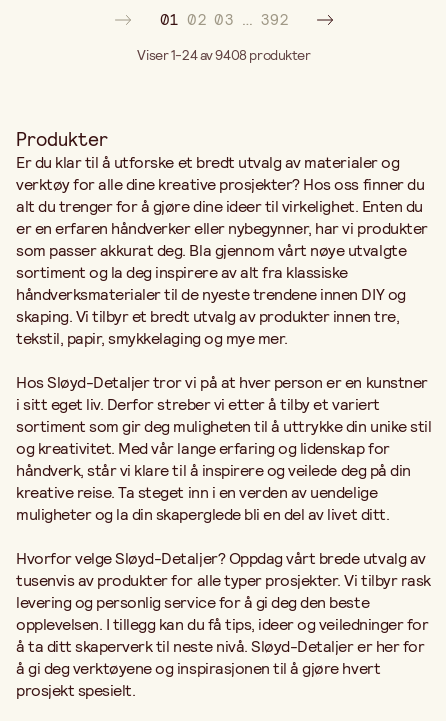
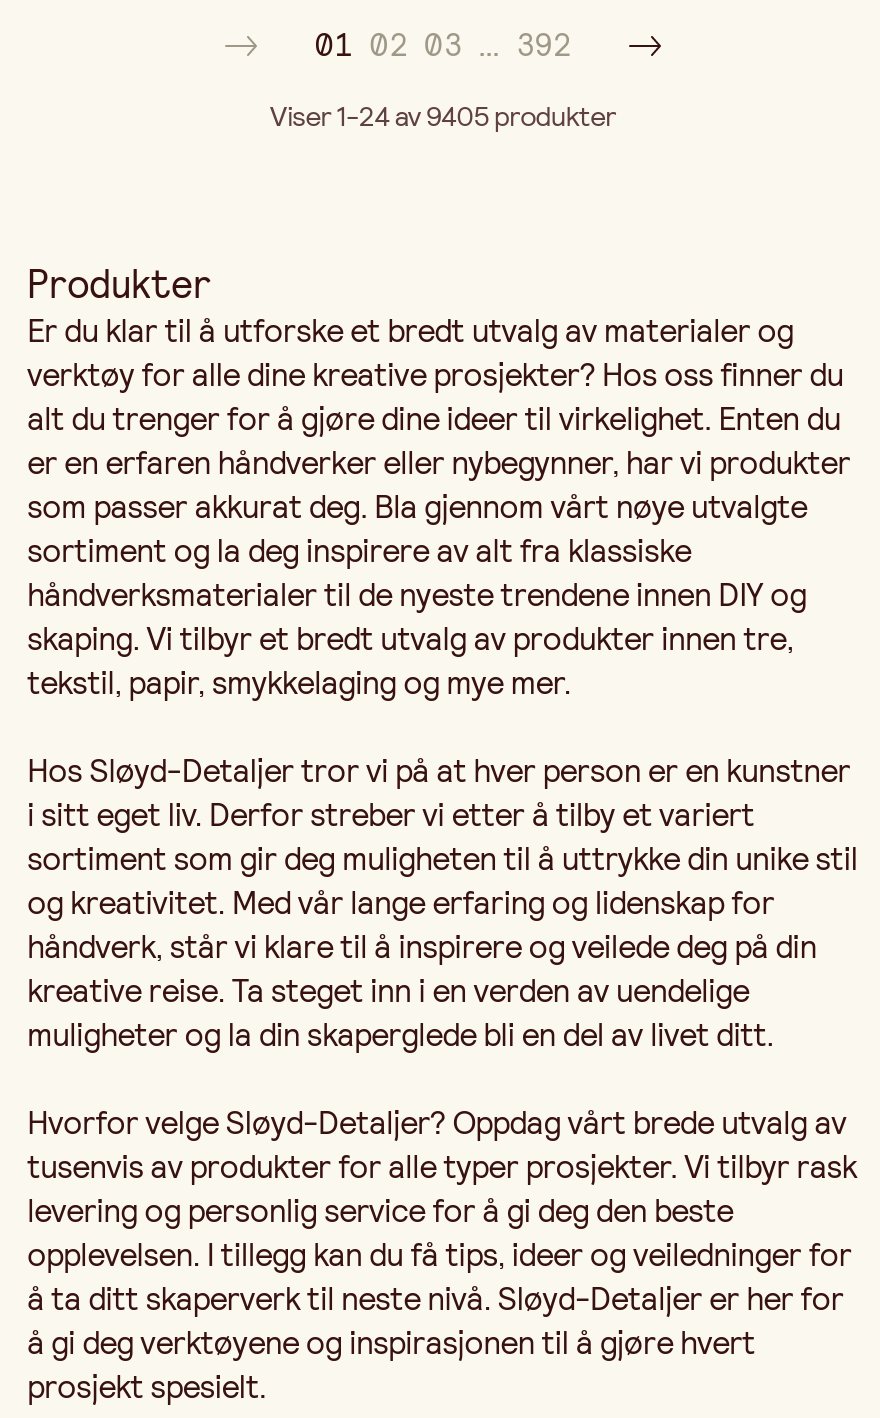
- Viser 1-24 av 9408 produkter
+ Viser 1-24 av 9405 produkter
